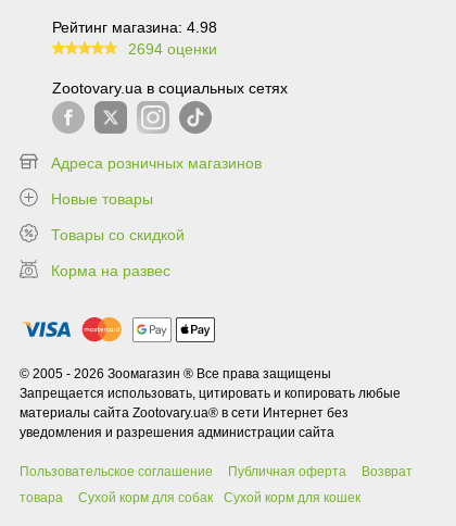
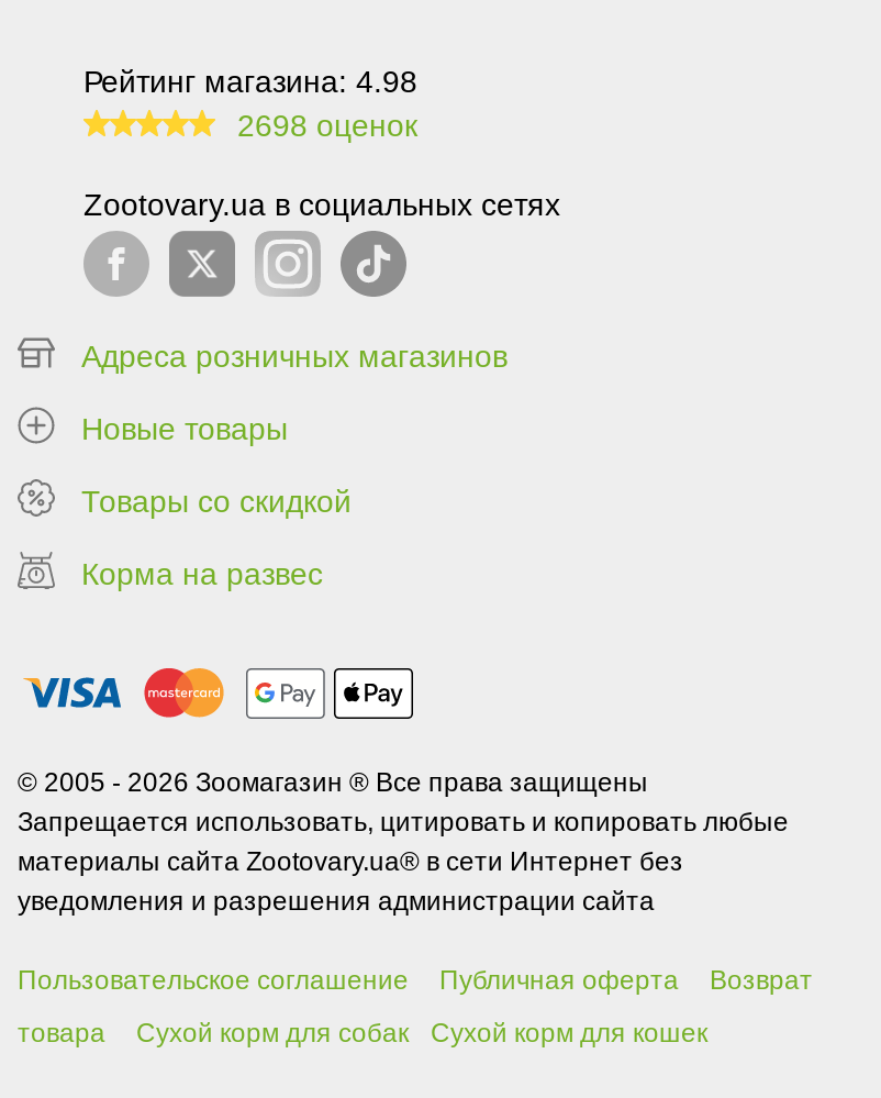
- 2694 оценки
+ 2698 оценок
